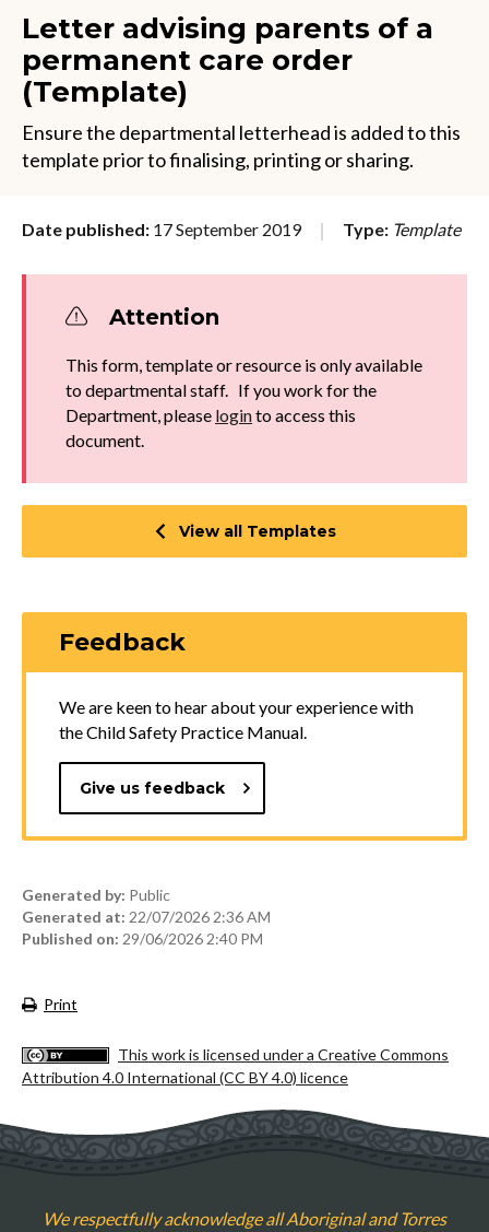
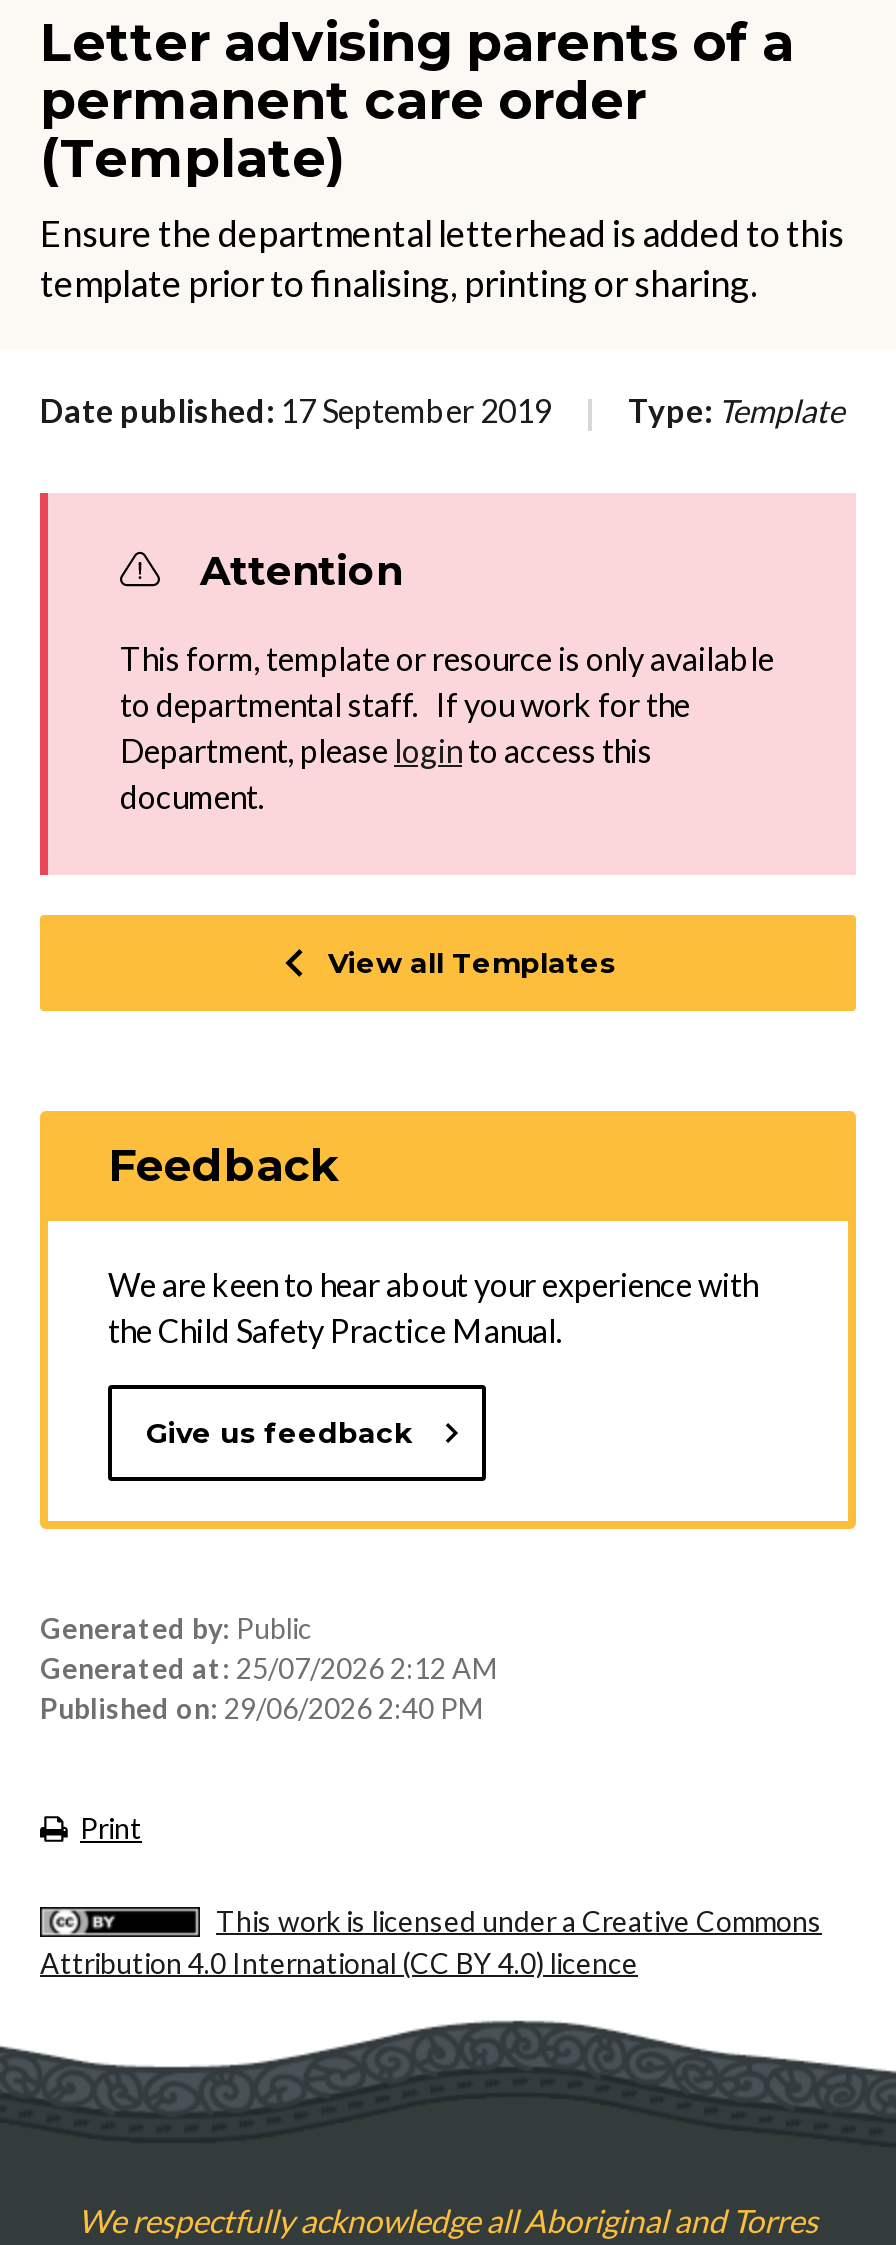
- Generated at: 22/07/2026 2:36 AM
+ Generated at: 25/07/2026 2:12 AM
